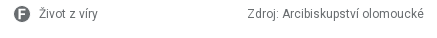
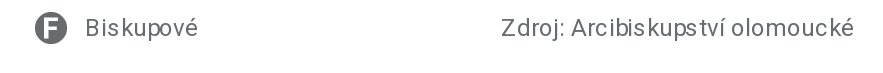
- Život z víry
+ Biskupové
